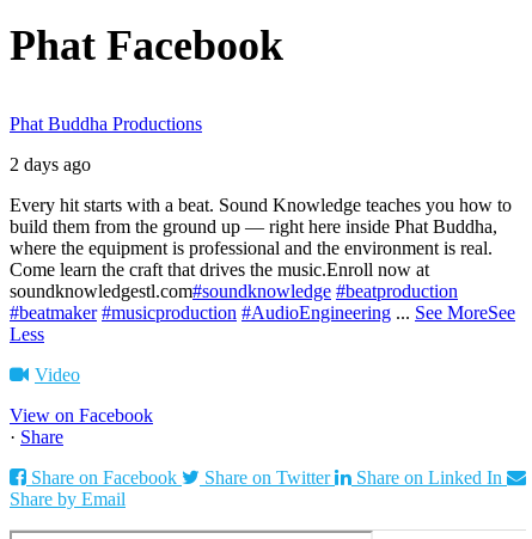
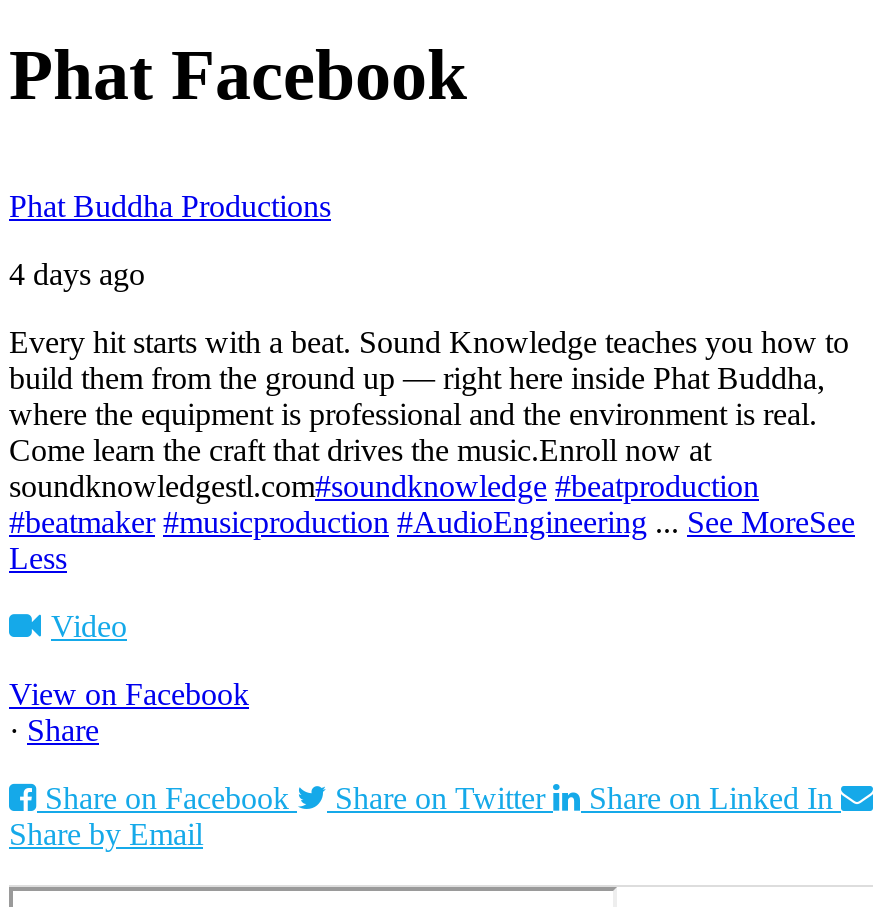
- 2 days ago
+ 4 days ago
